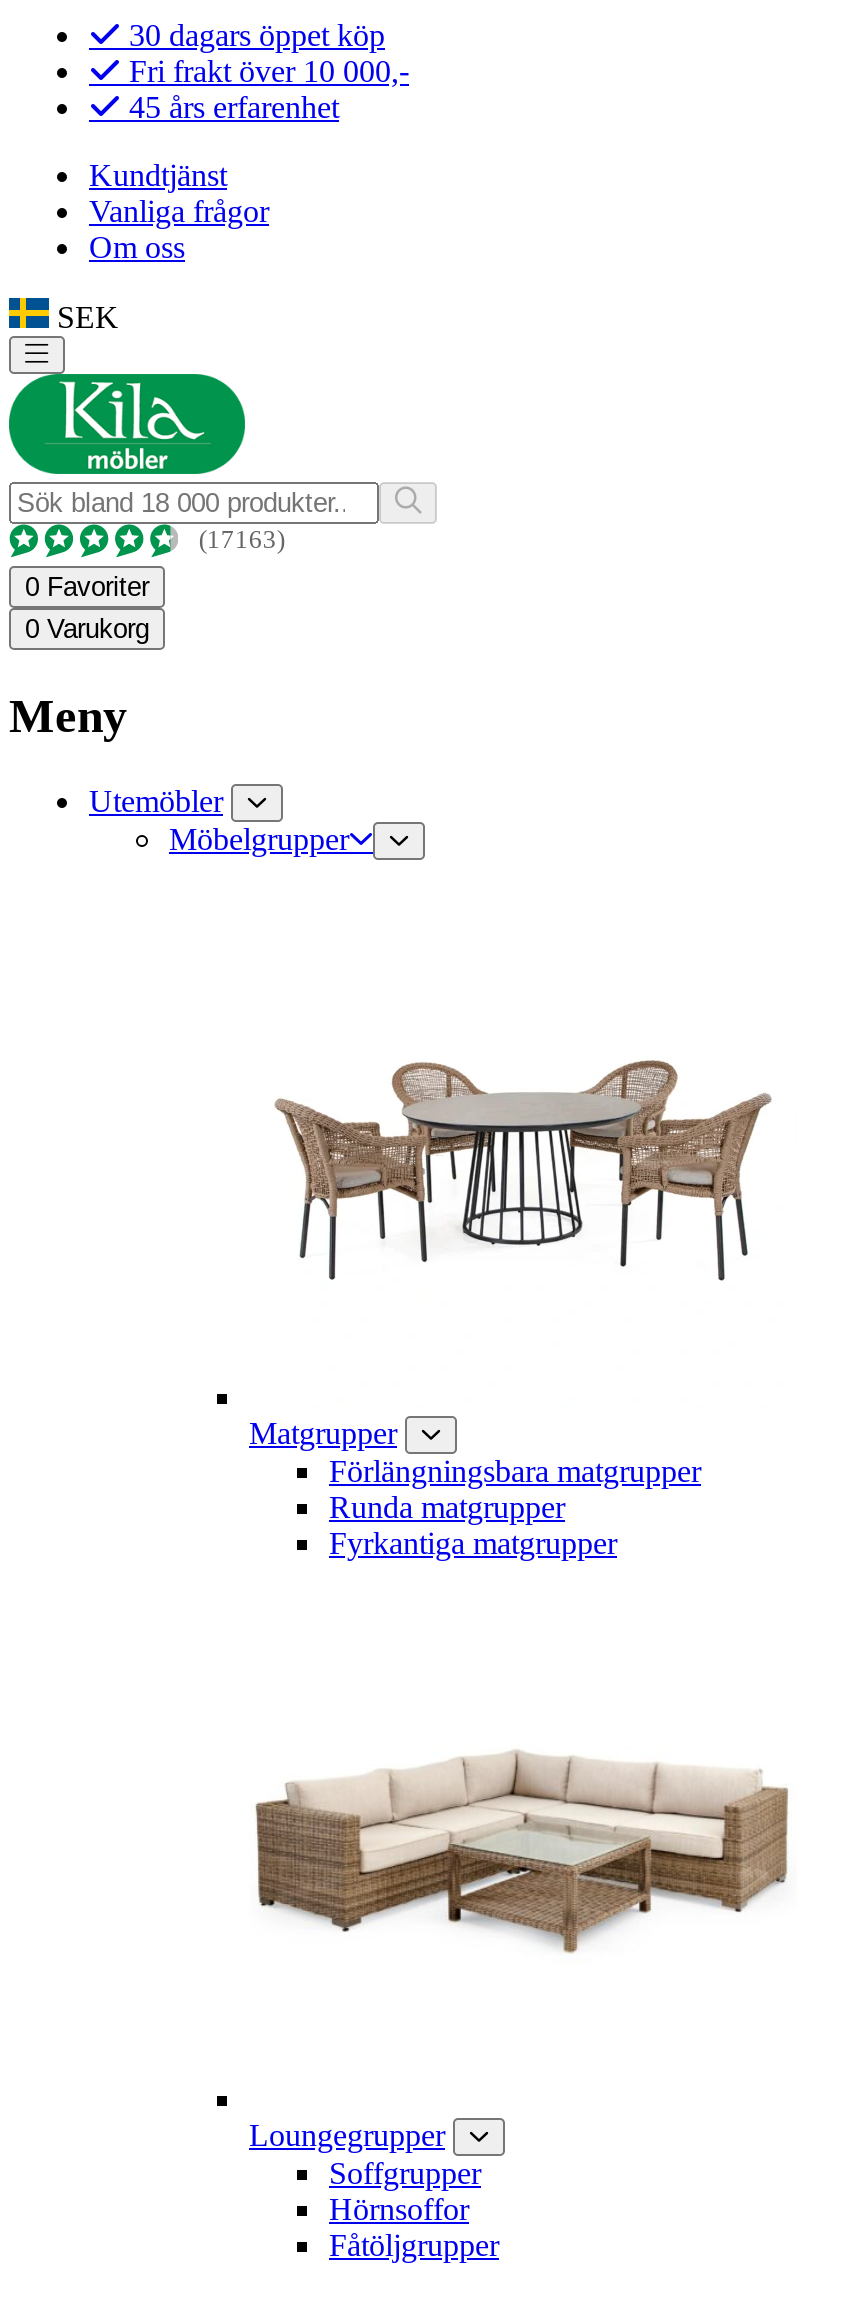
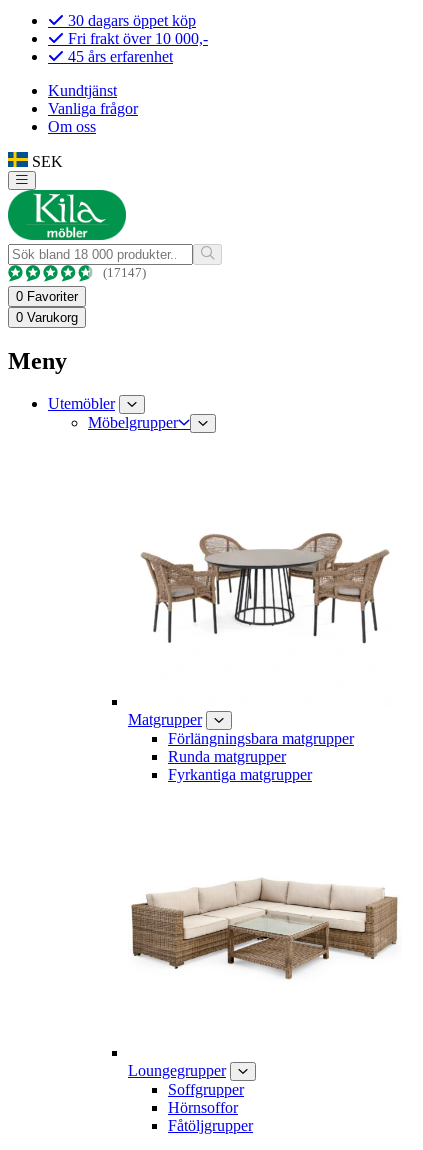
- (17163)
+ (17147)
